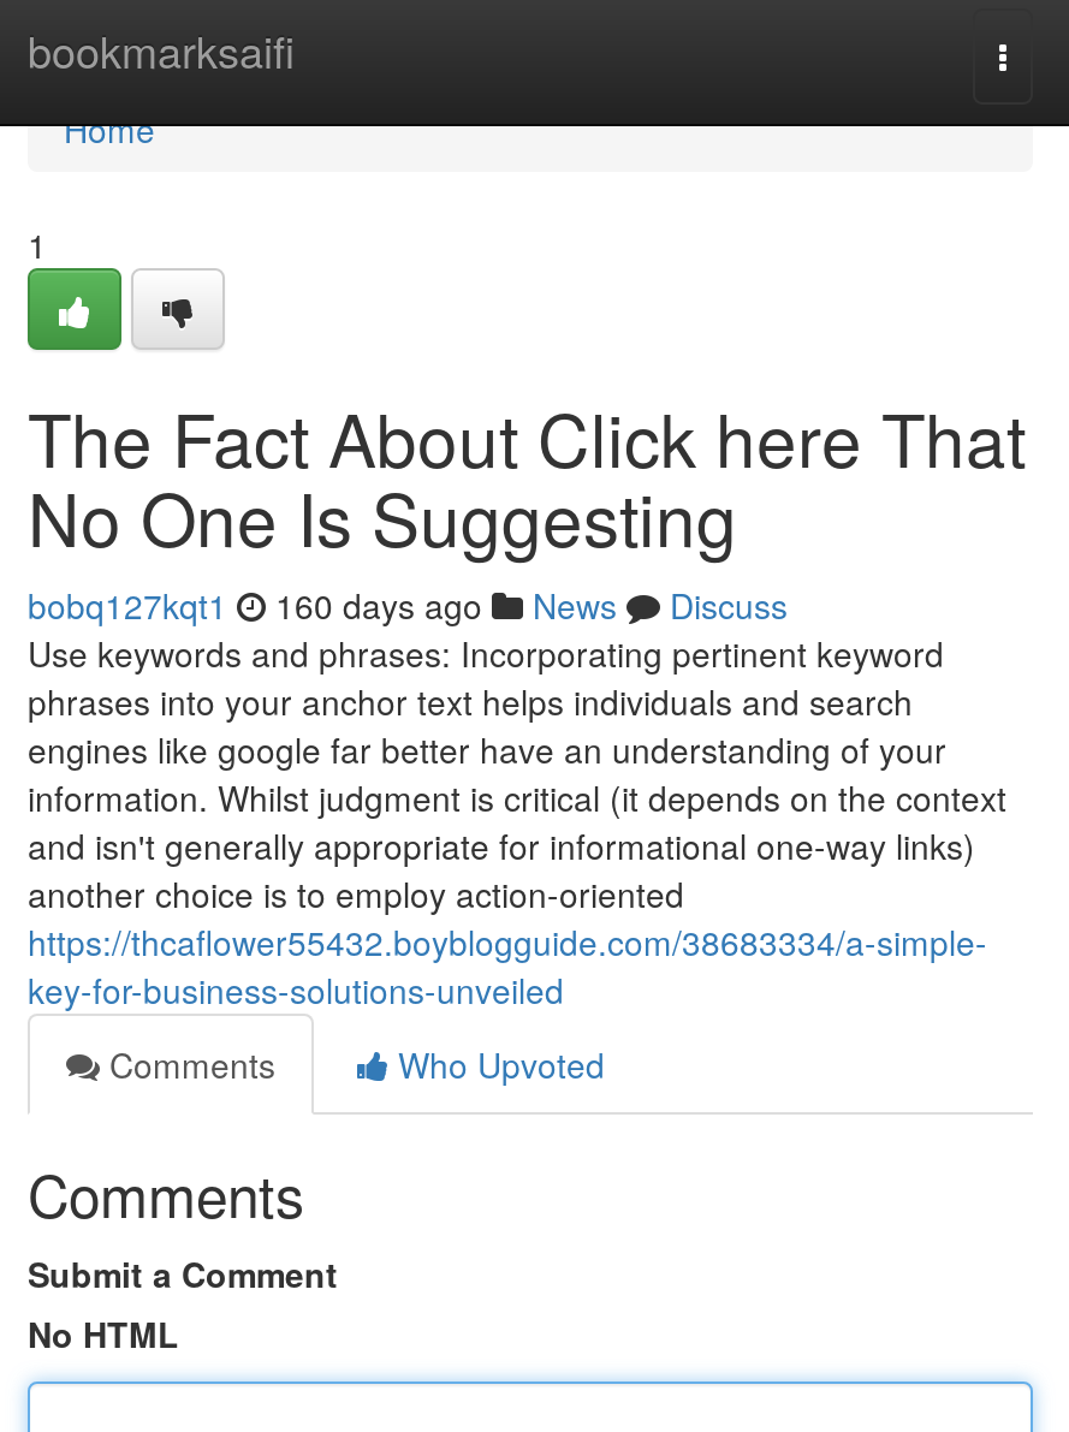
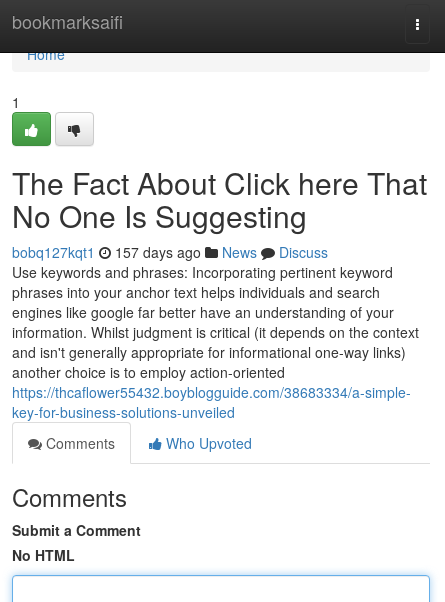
- bobq127kqt1 160 days ago News Discuss
+ bobq127kqt1 157 days ago News Discuss
